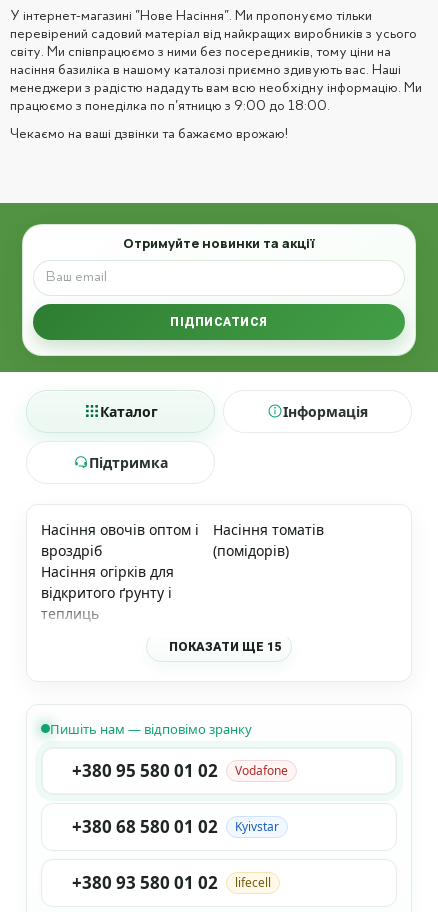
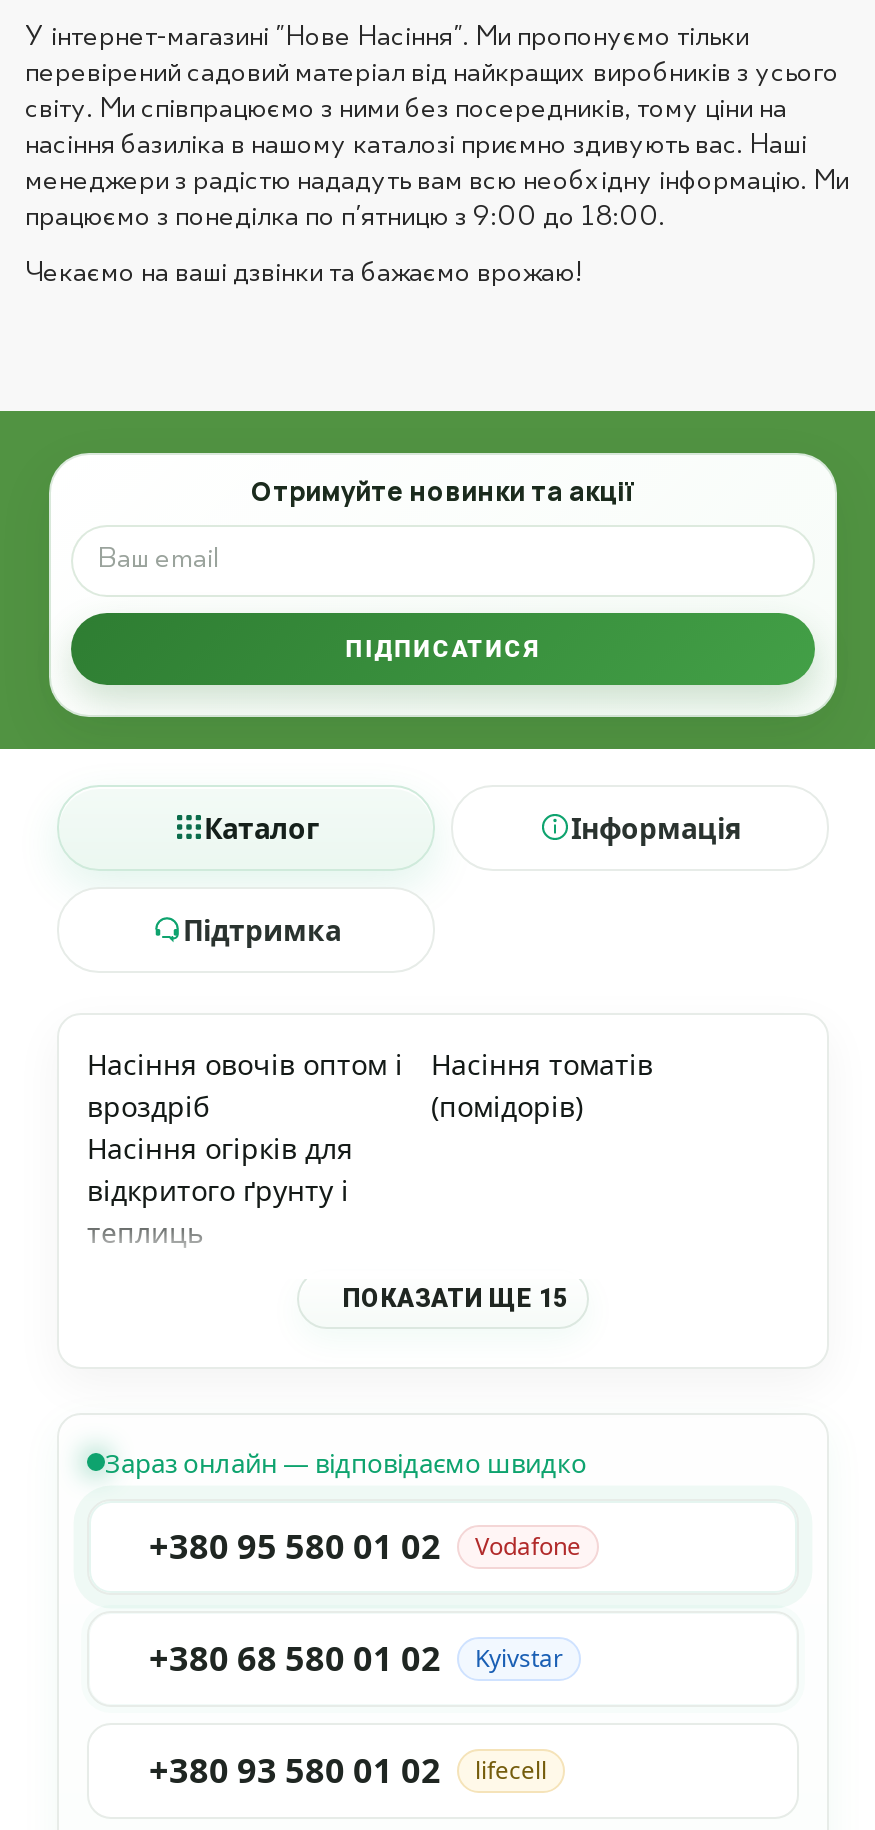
- Пишіть нам — відповімо зранку
+ Зараз онлайн — відповідаємо швидко
